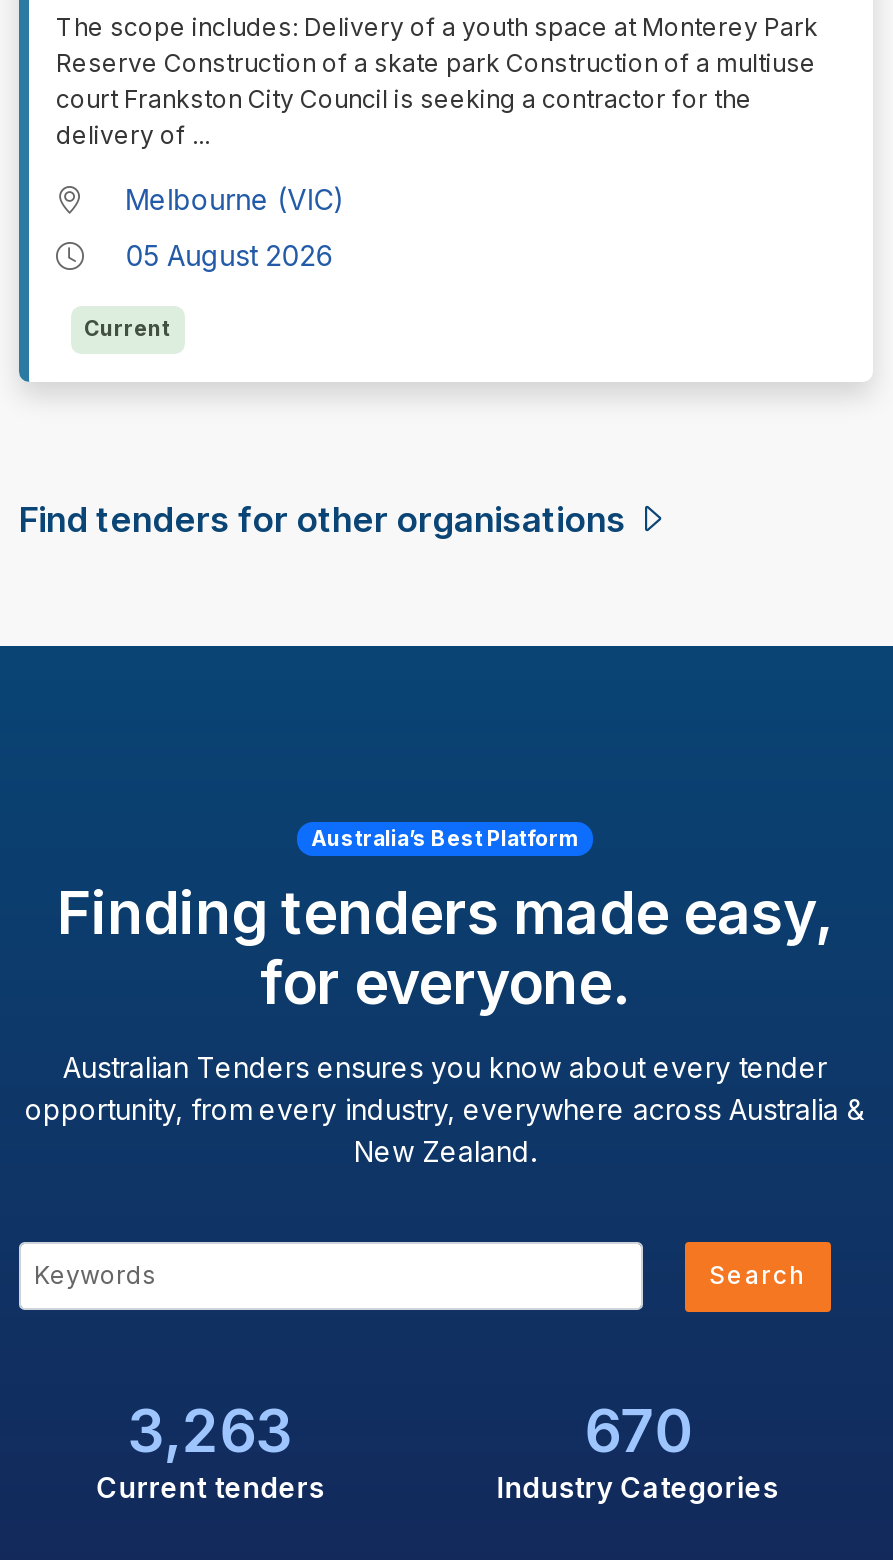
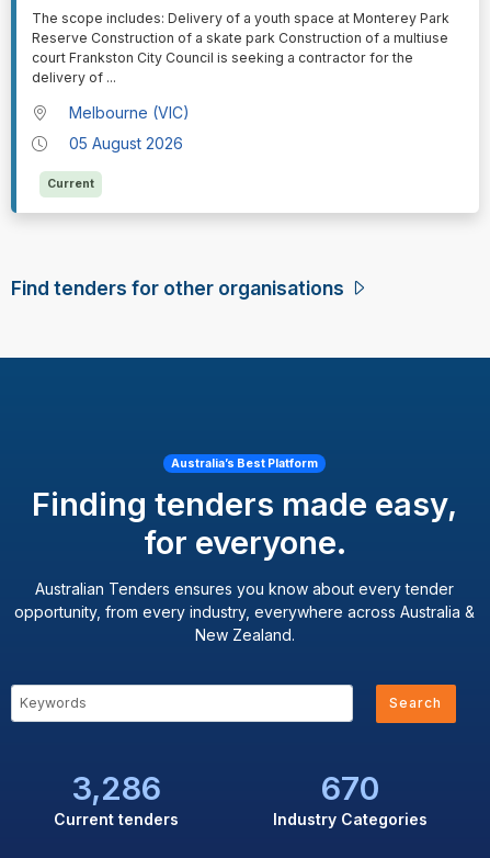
- 3,263
+ 3,286
